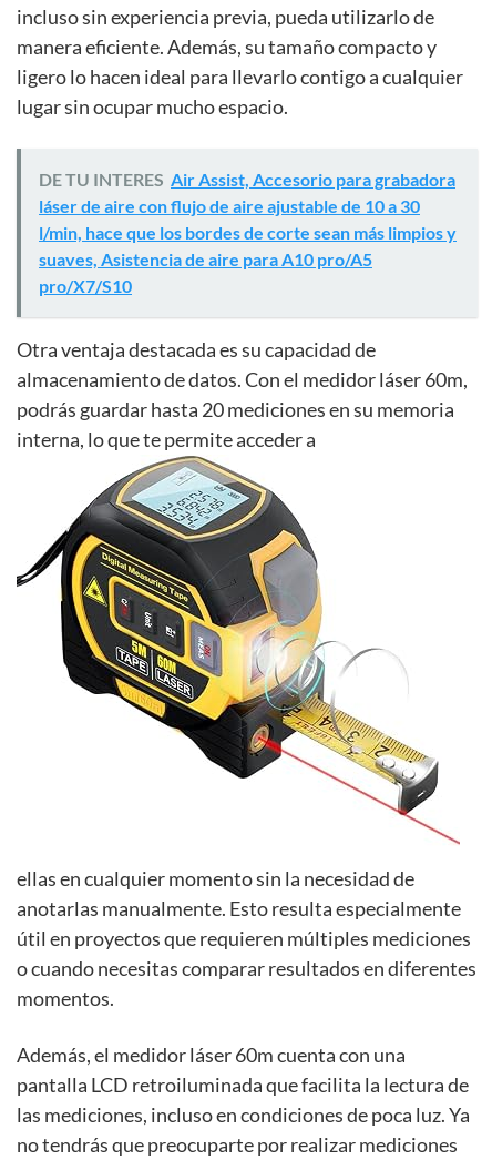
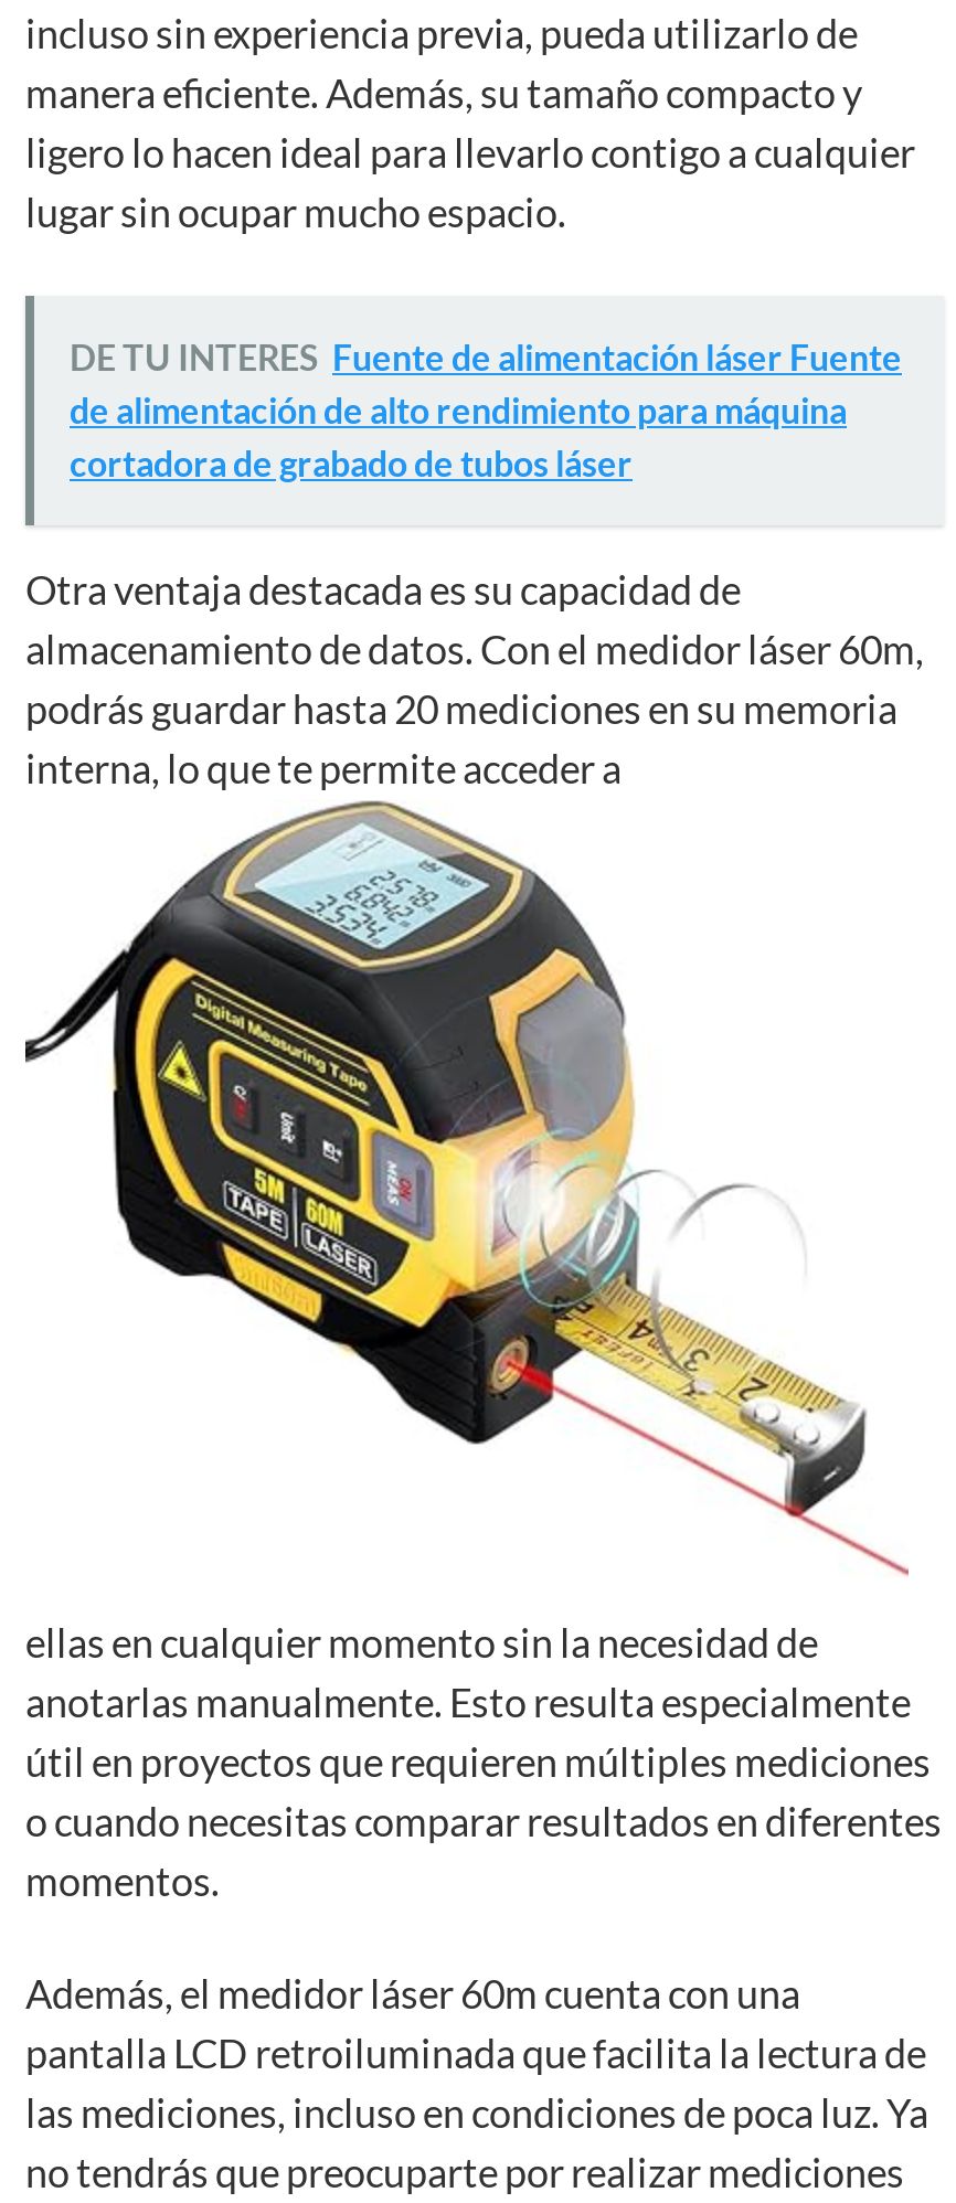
- DE TU INTERES Air Assist, Accesorio para grabadora
- láser de aire con flujo de aire ajustable de 10 a 30
- l/min, hace que los bordes de corte sean más limpios y
- suaves, Asistencia de aire para A10 pro/A5
- pro/X7/S10
+ DE TU INTERES Fuente de alimentación láser Fuente
+ de alimentación de alto rendimiento para máquina
+ cortadora de grabado de tubos láser
